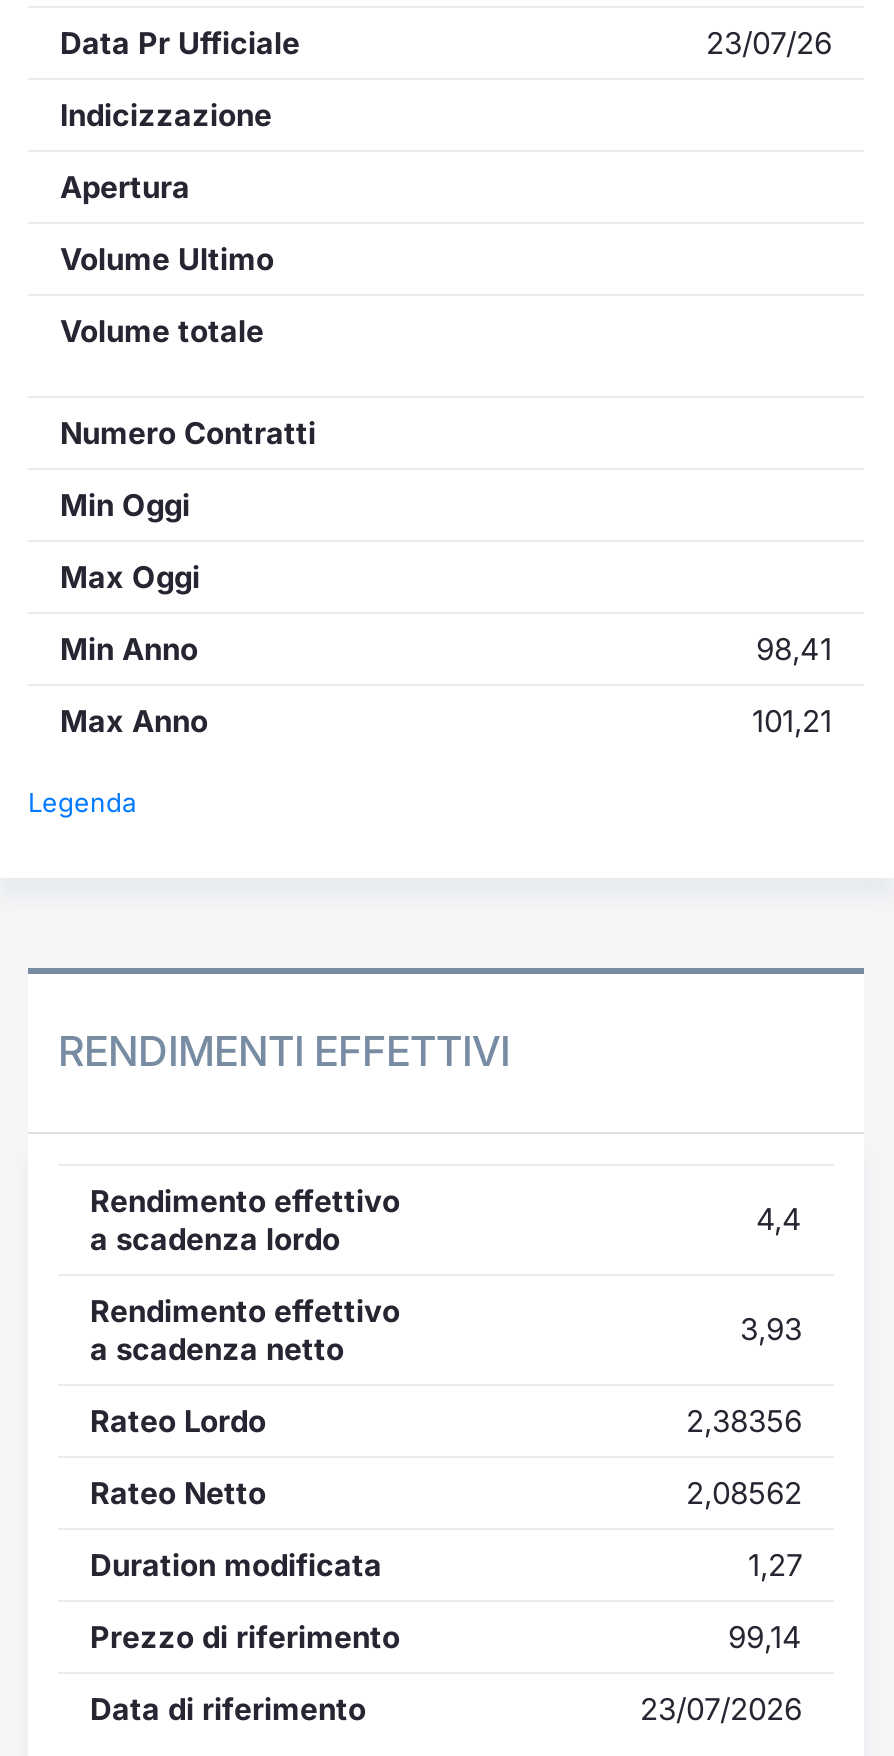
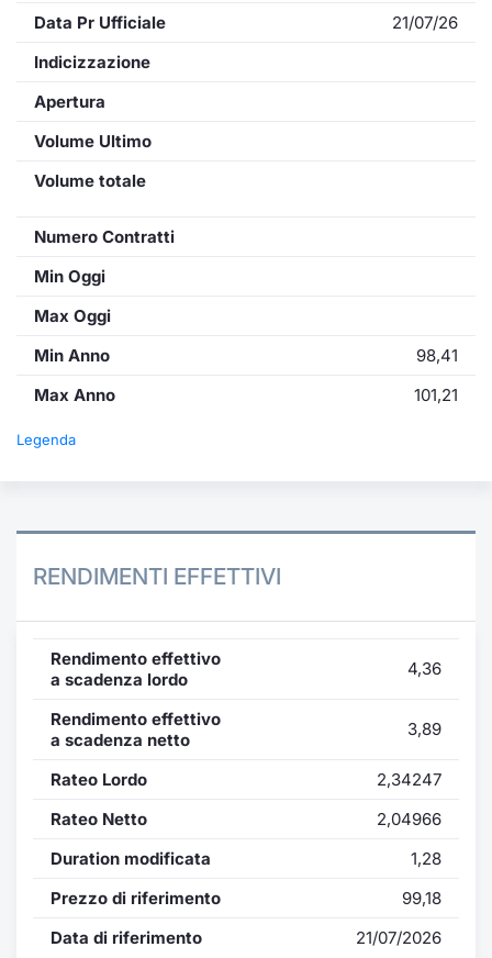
- 23/07/26
+ 21/07/26

- 4,4
+ 4,36

- 3,93
+ 3,89

- 2,38356
+ 2,34247

- 2,08562
+ 2,04966

- 1,27
+ 1,28

- 99,14
+ 99,18

- 23/07/2026
+ 21/07/2026
